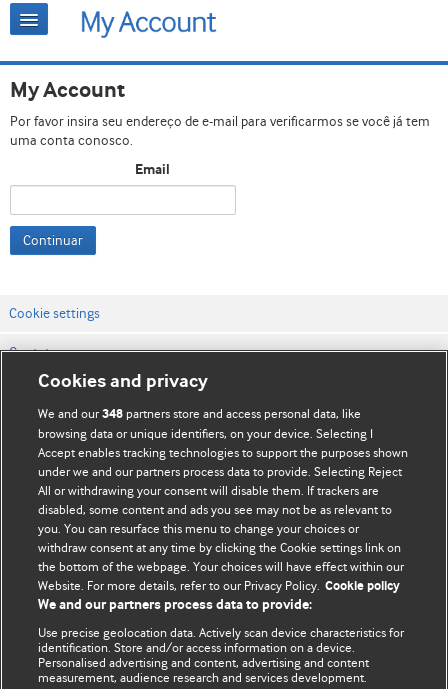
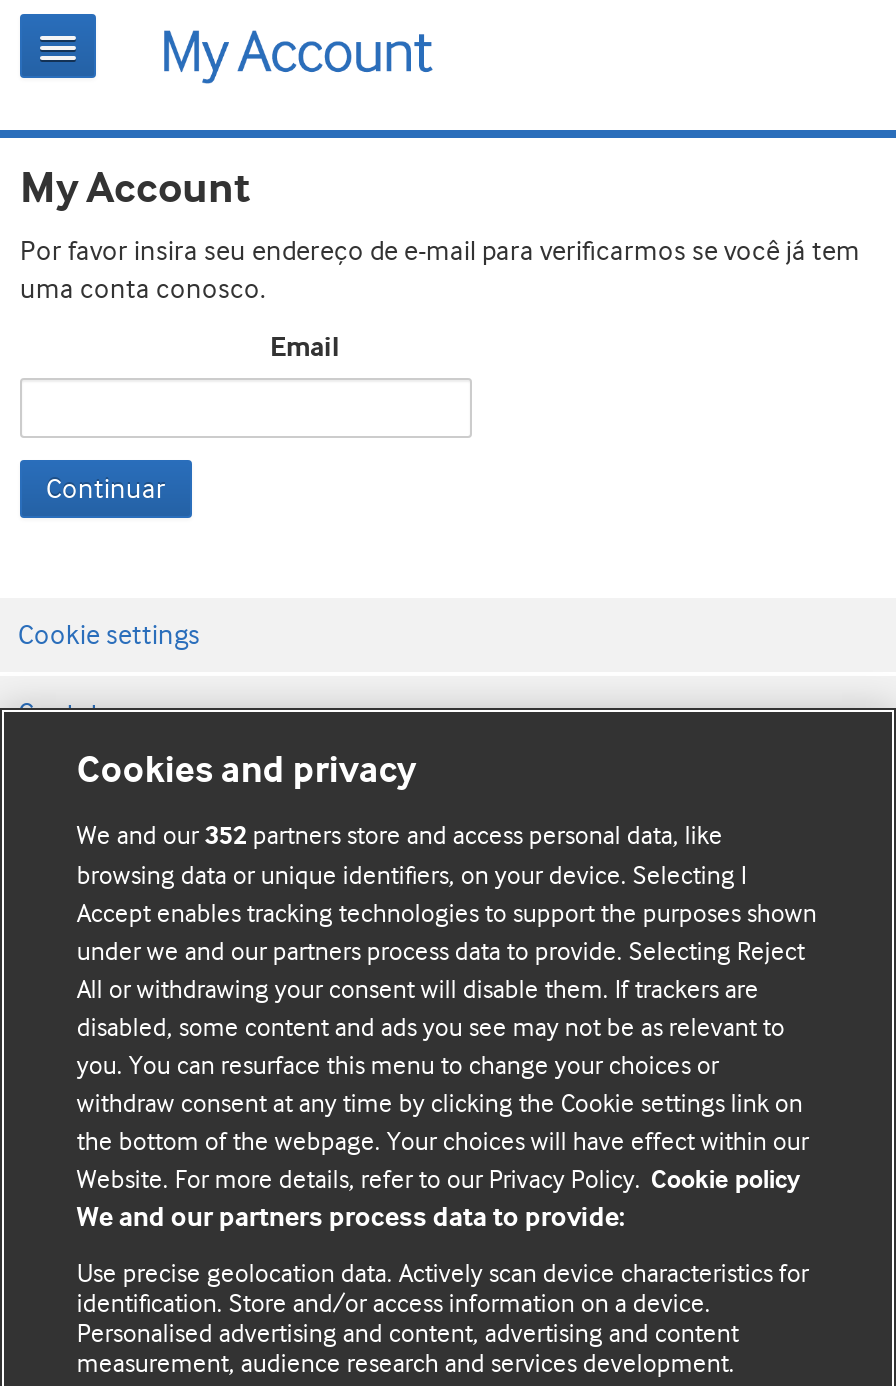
- We and our 348 partners store and access personal data, like
+ We and our 352 partners store and access personal data, like
